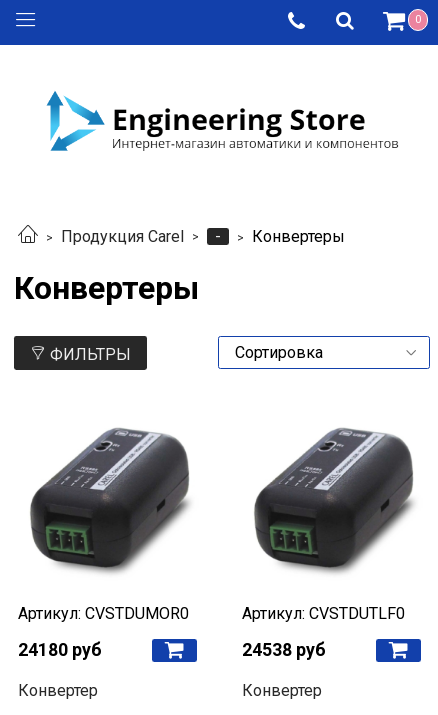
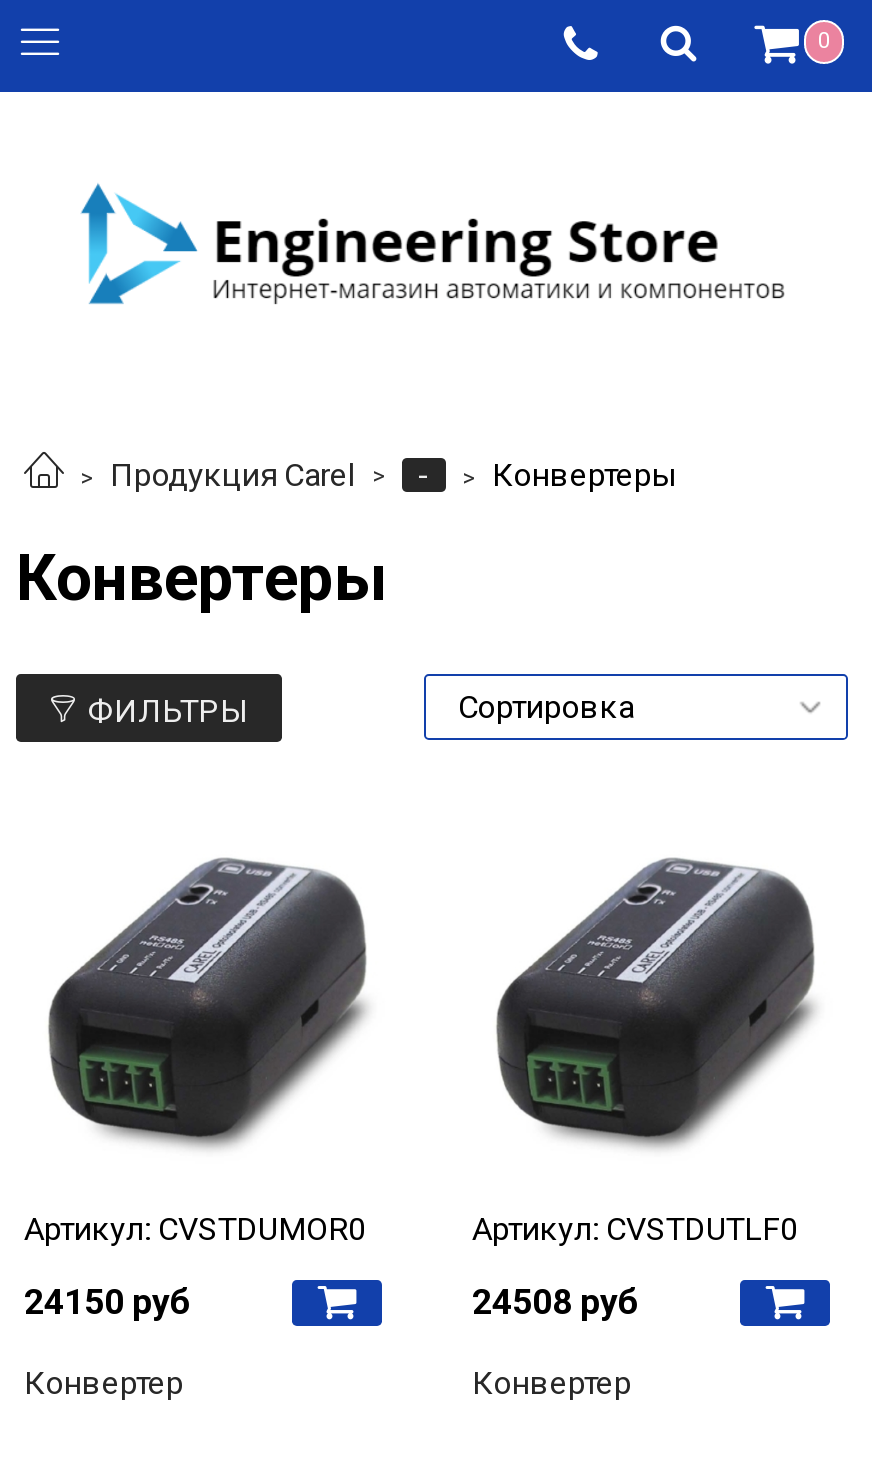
- 24180 руб
+ 24150 руб

- 24538 руб
+ 24508 руб
